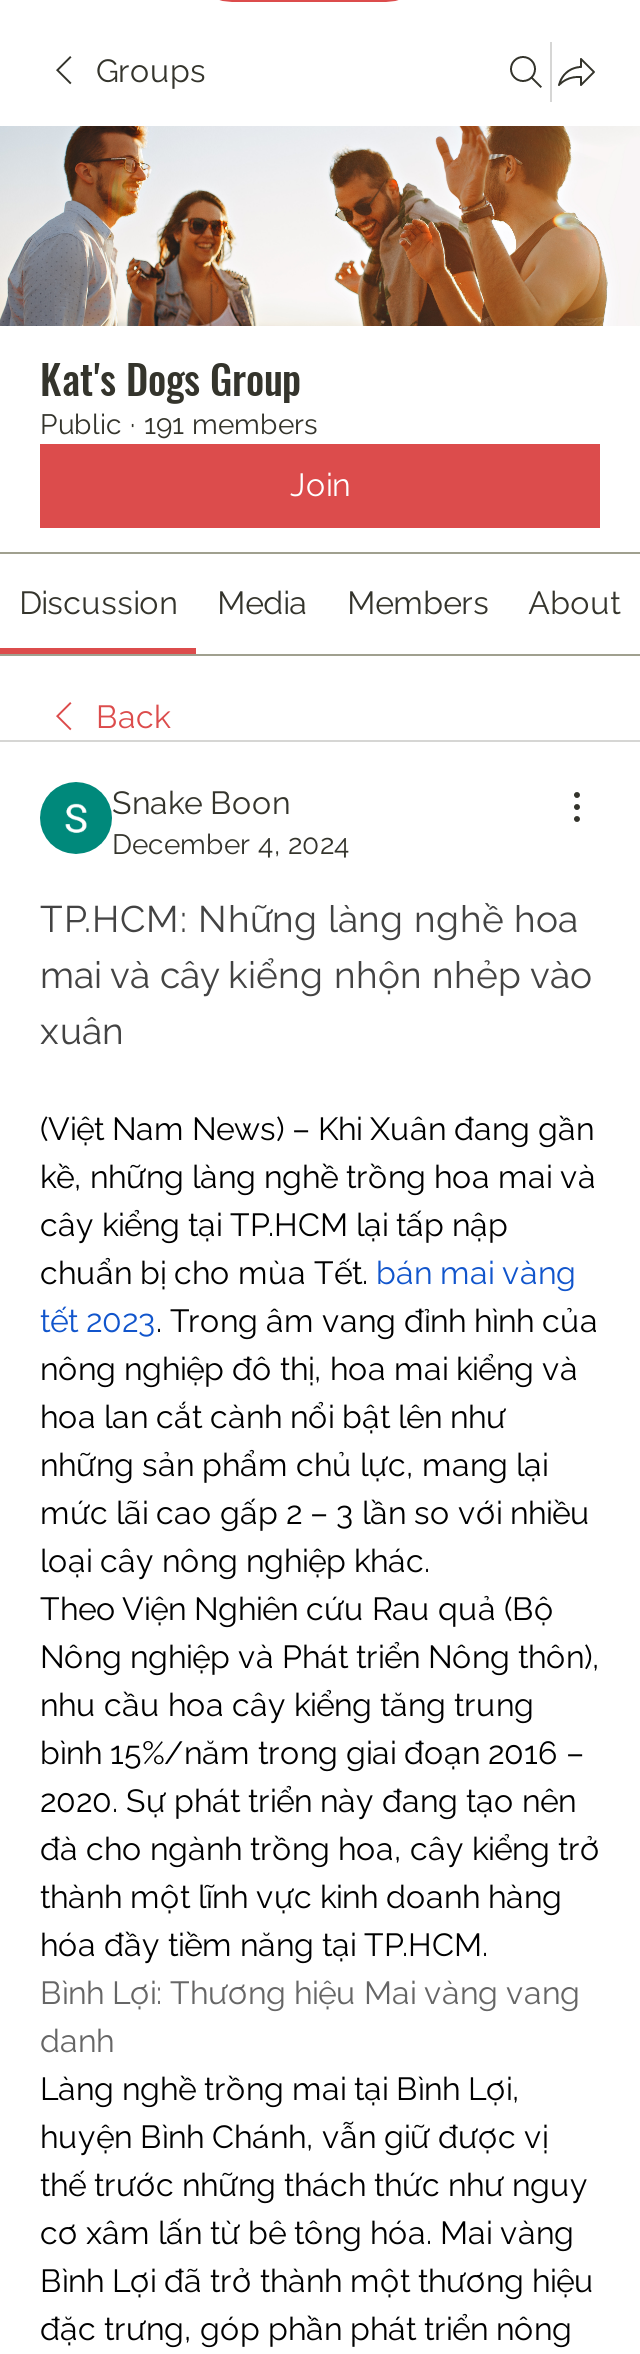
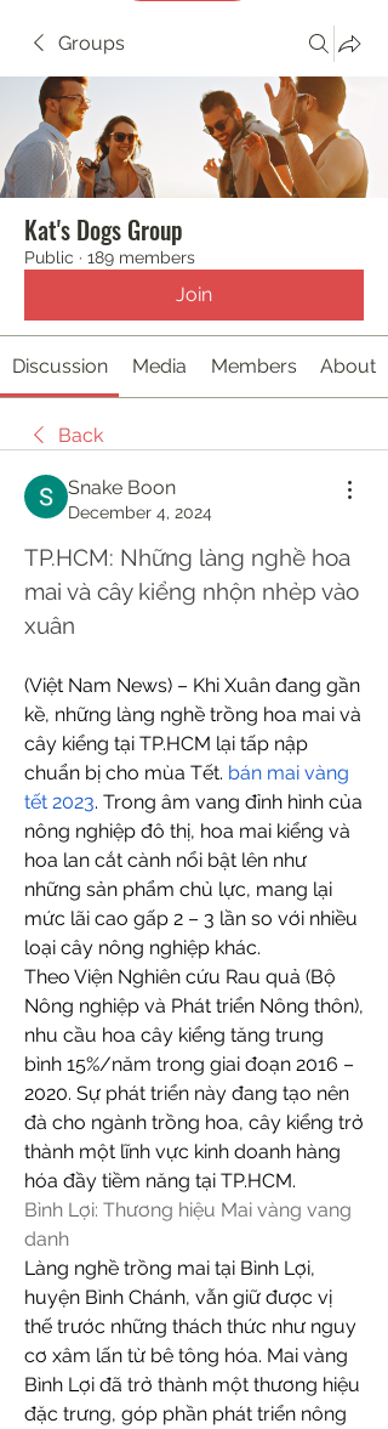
- Public · 191 members
+ Public · 189 members
